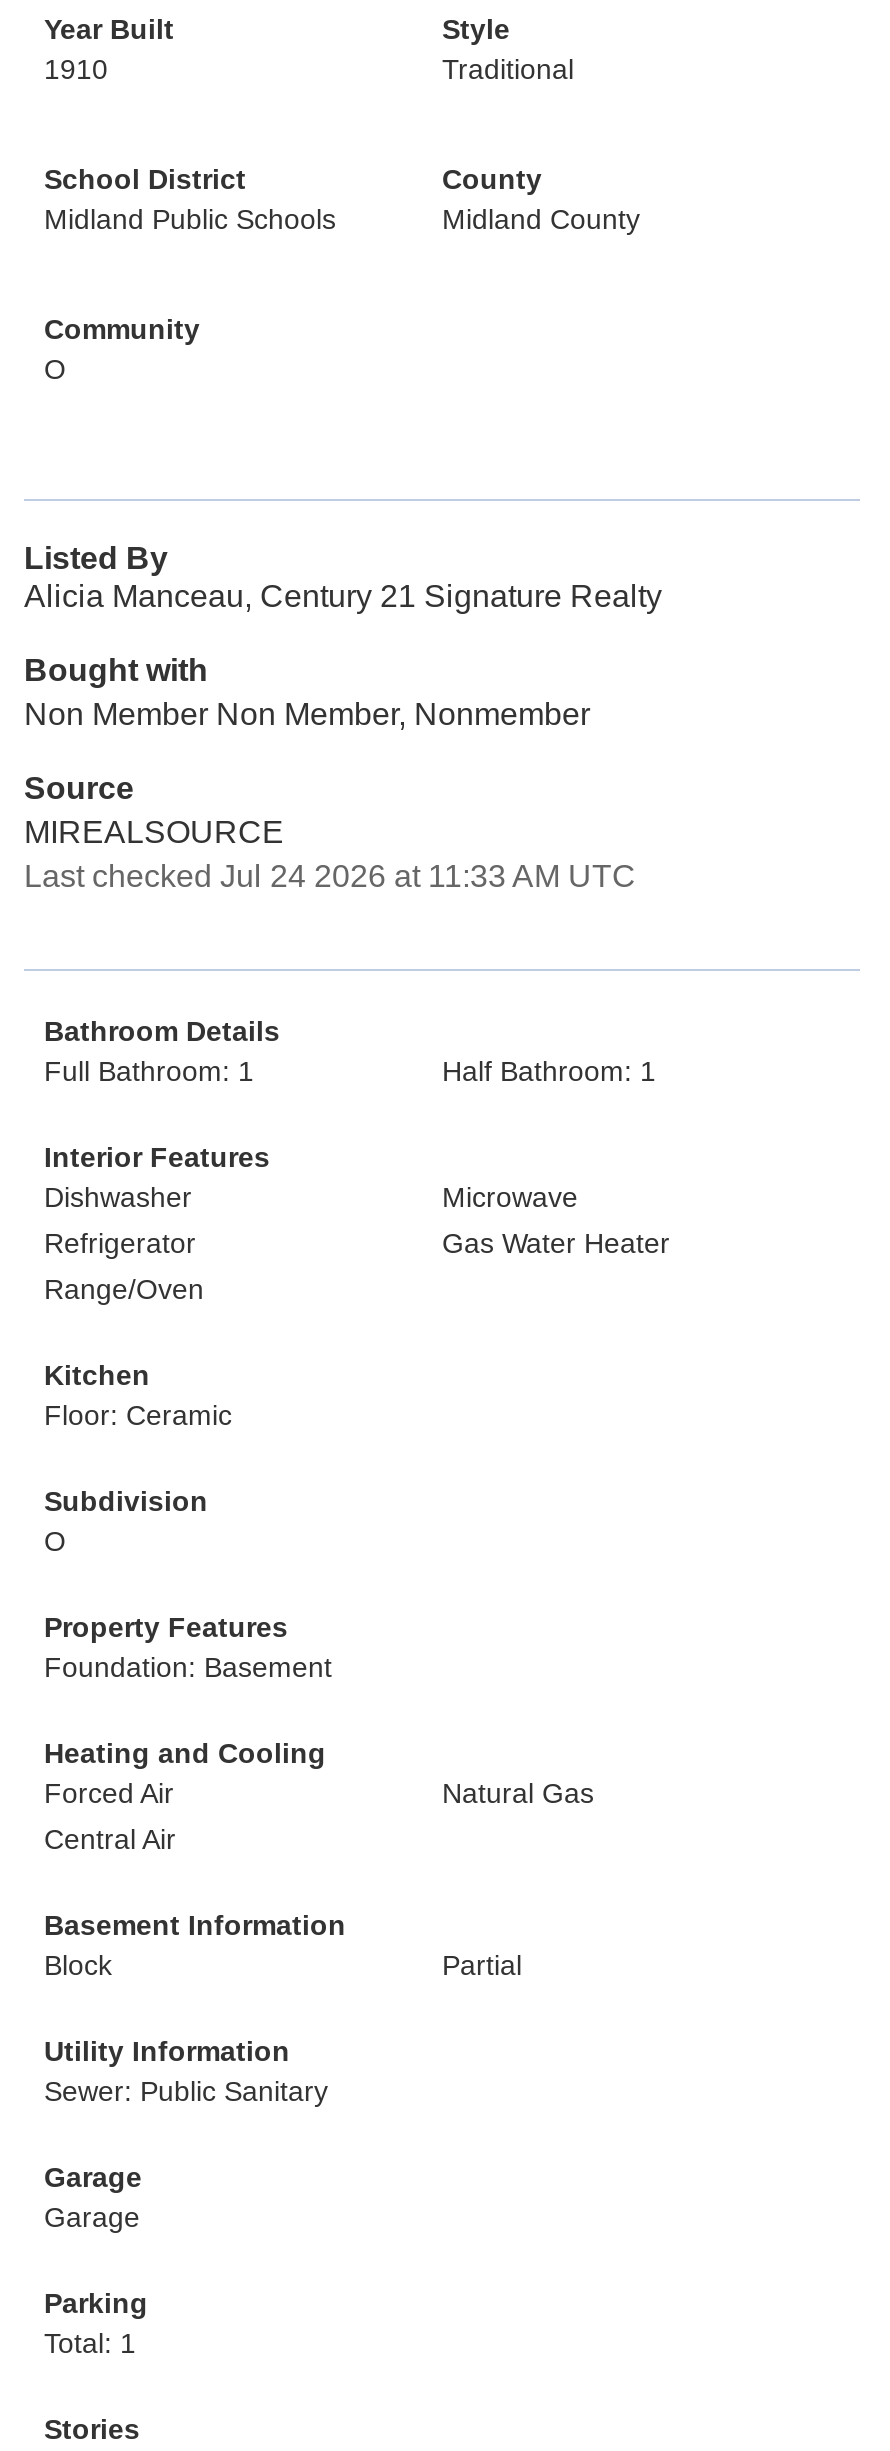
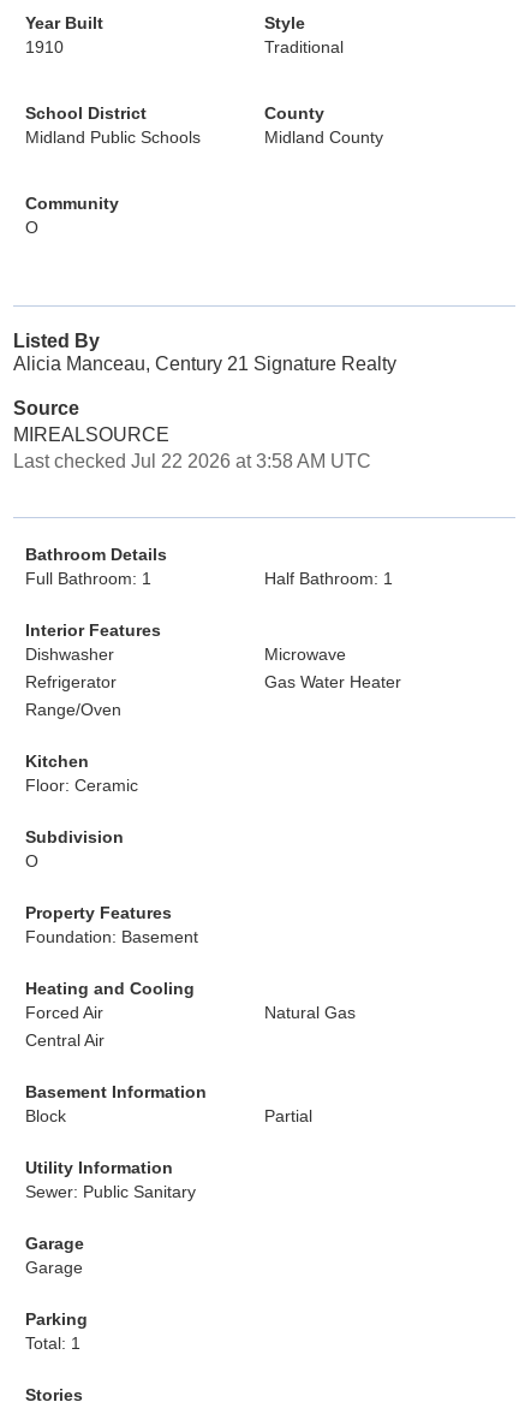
- Bought with
- Non Member Non Member, Nonmember

- Last checked Jul 24 2026 at 11:33 AM UTC
+ Last checked Jul 22 2026 at 3:58 AM UTC
